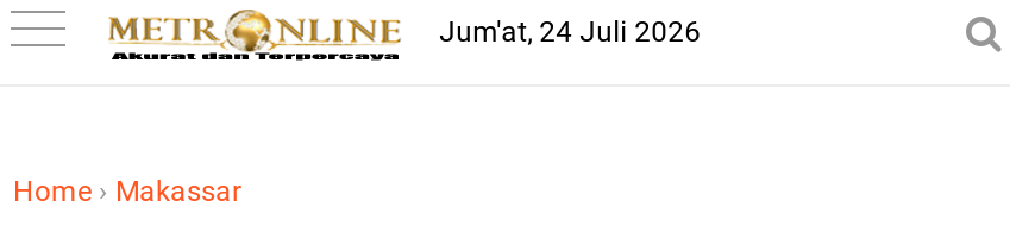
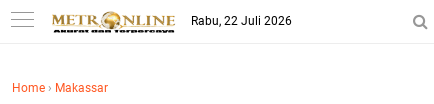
- Jum'at, 24 Juli 2026
+ Rabu, 22 Juli 2026
